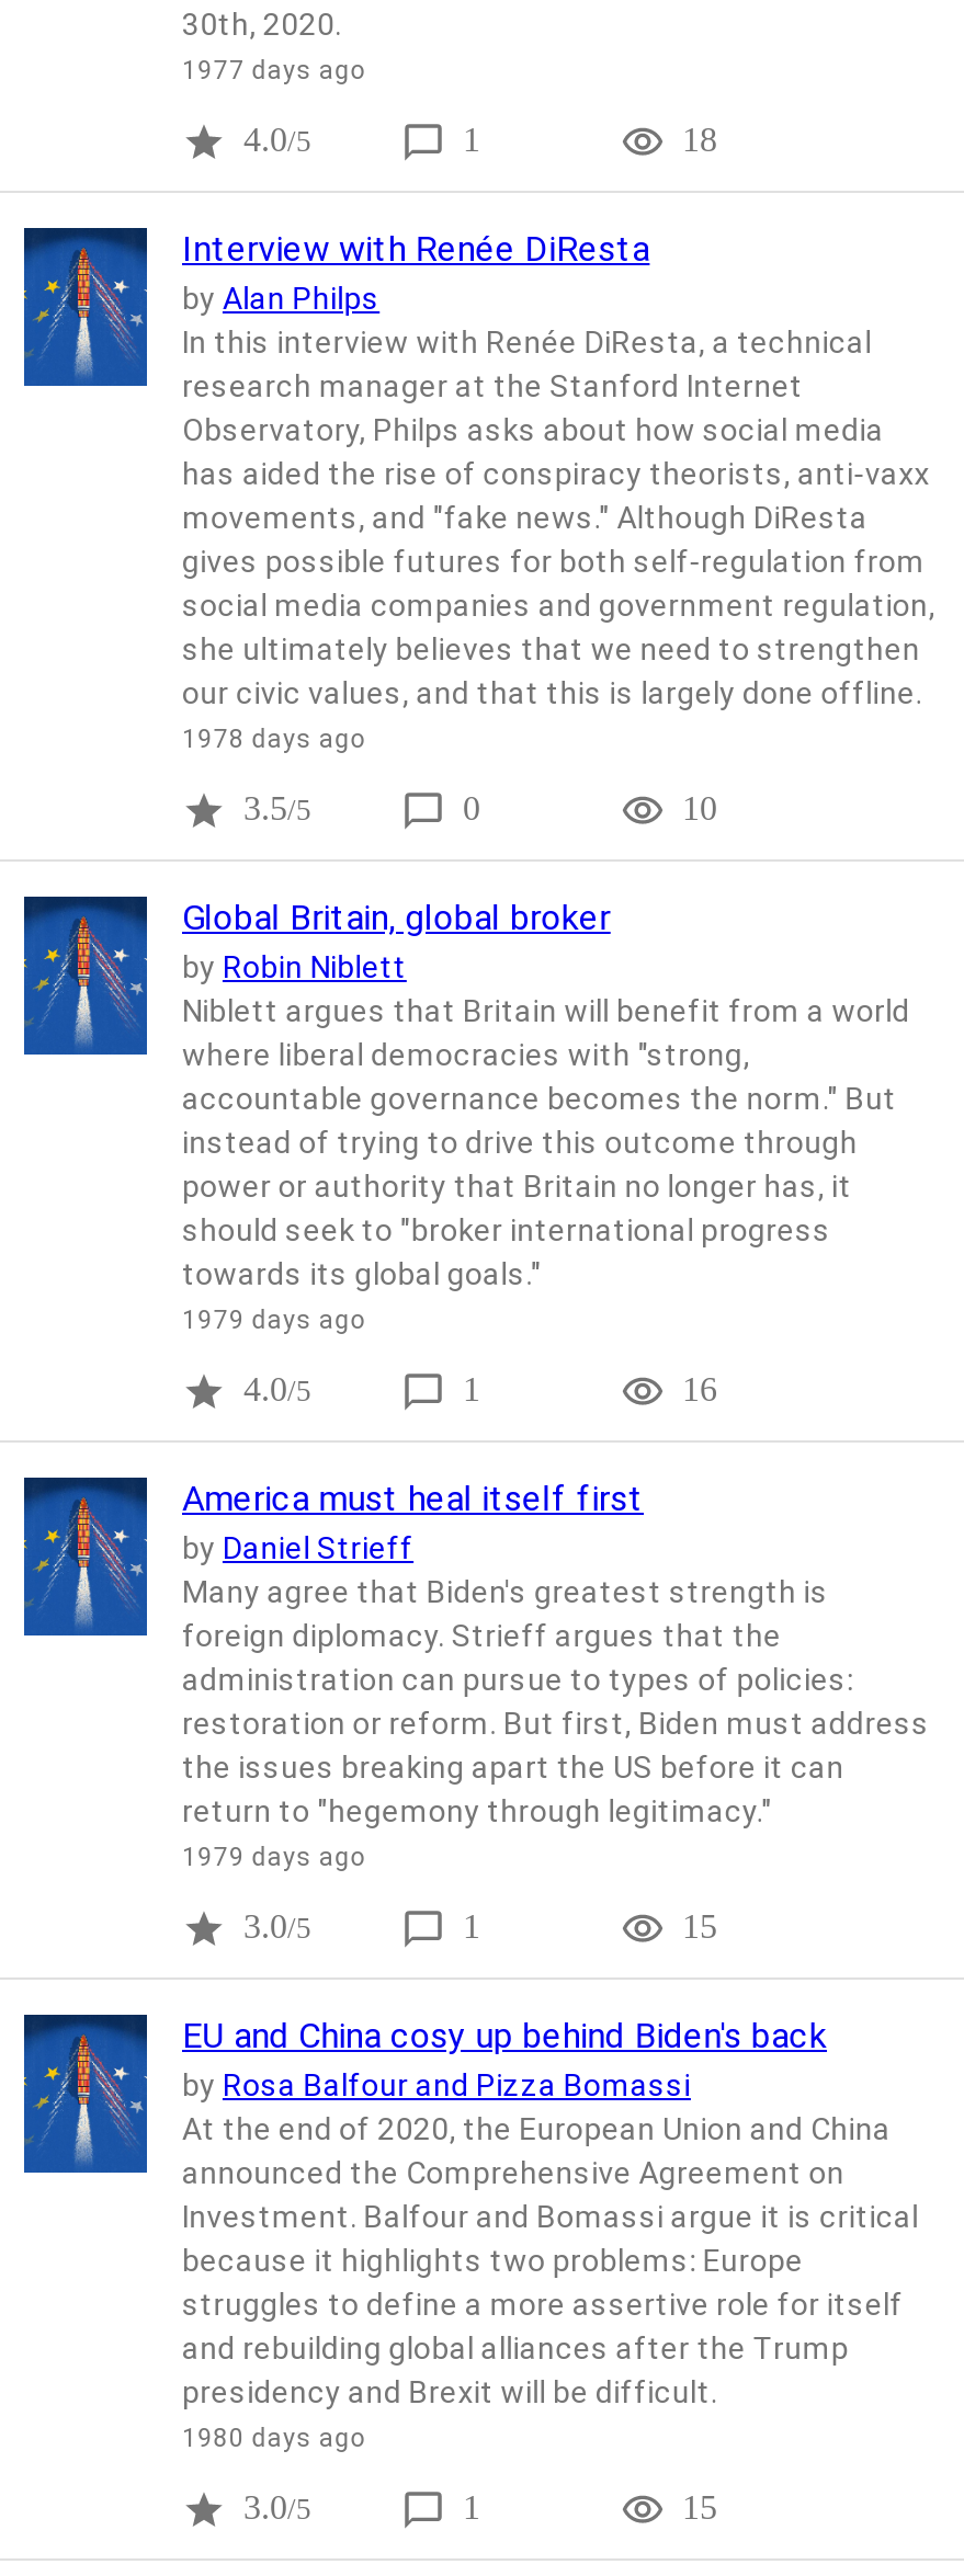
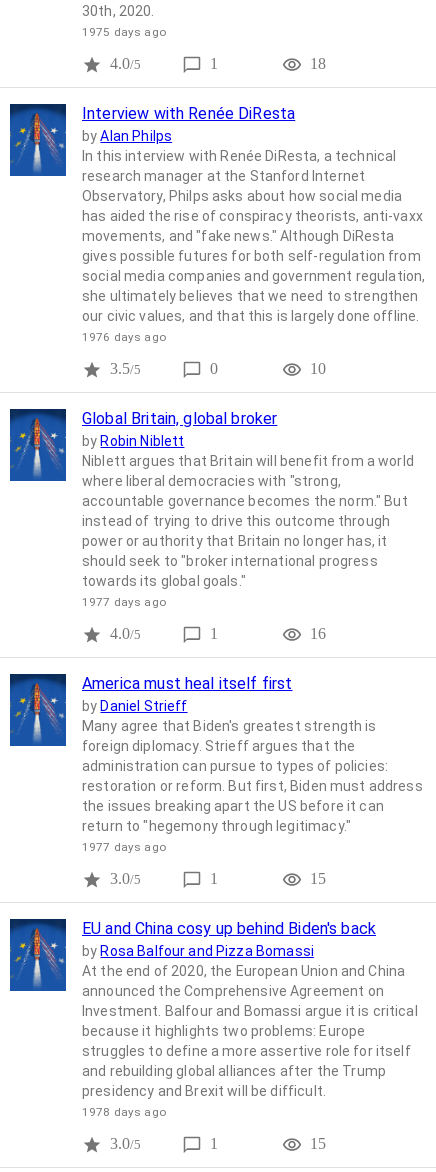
- 1977 days ago
+ 1975 days ago

- 1978 days ago
+ 1976 days ago

- 1979 days ago
+ 1977 days ago

- 1979 days ago
+ 1977 days ago

- 1980 days ago
+ 1978 days ago
